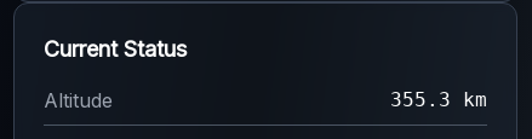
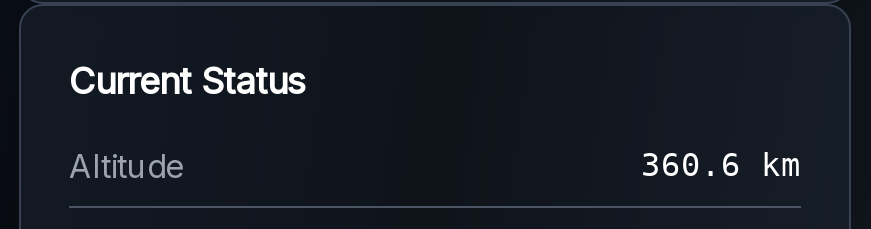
- 355.3 km
+ 360.6 km
